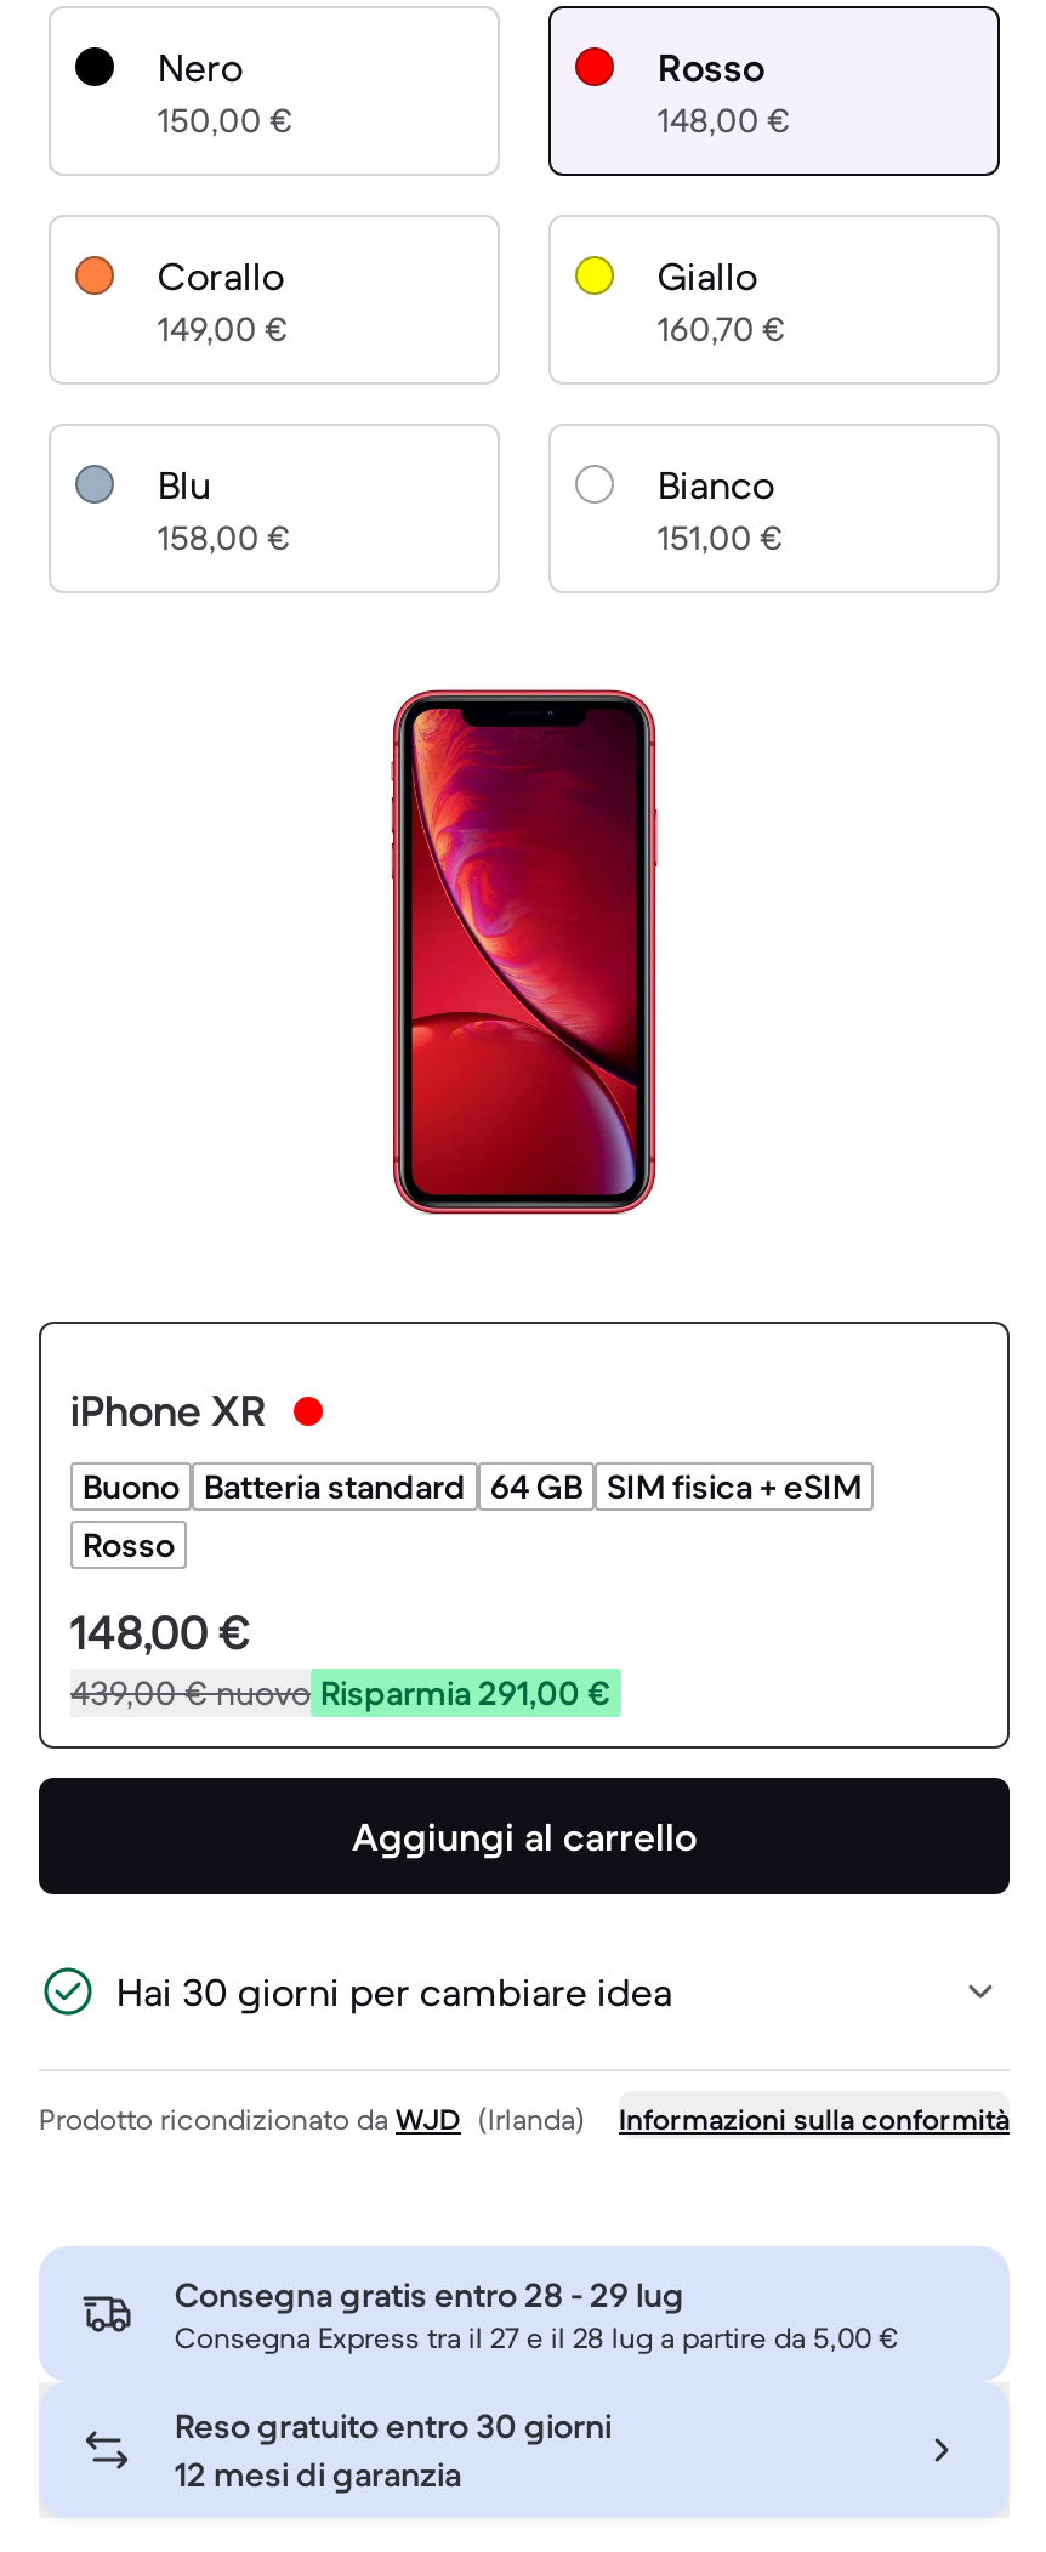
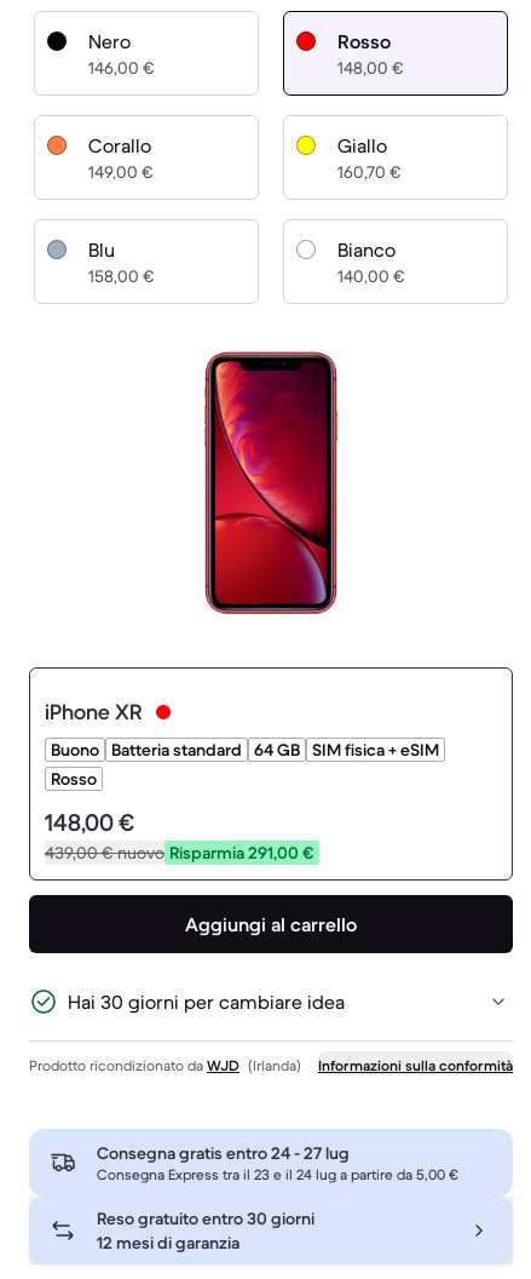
- 150,00 €
+ 146,00 €

- 151,00 €
+ 140,00 €

- Consegna gratis entro 28 - 29 lug
+ Consegna gratis entro 24 - 27 lug

- Consegna Express tra il 27 e il 28 lug a partire da 5,00 €
+ Consegna Express tra il 23 e il 24 lug a partire da 5,00 €
